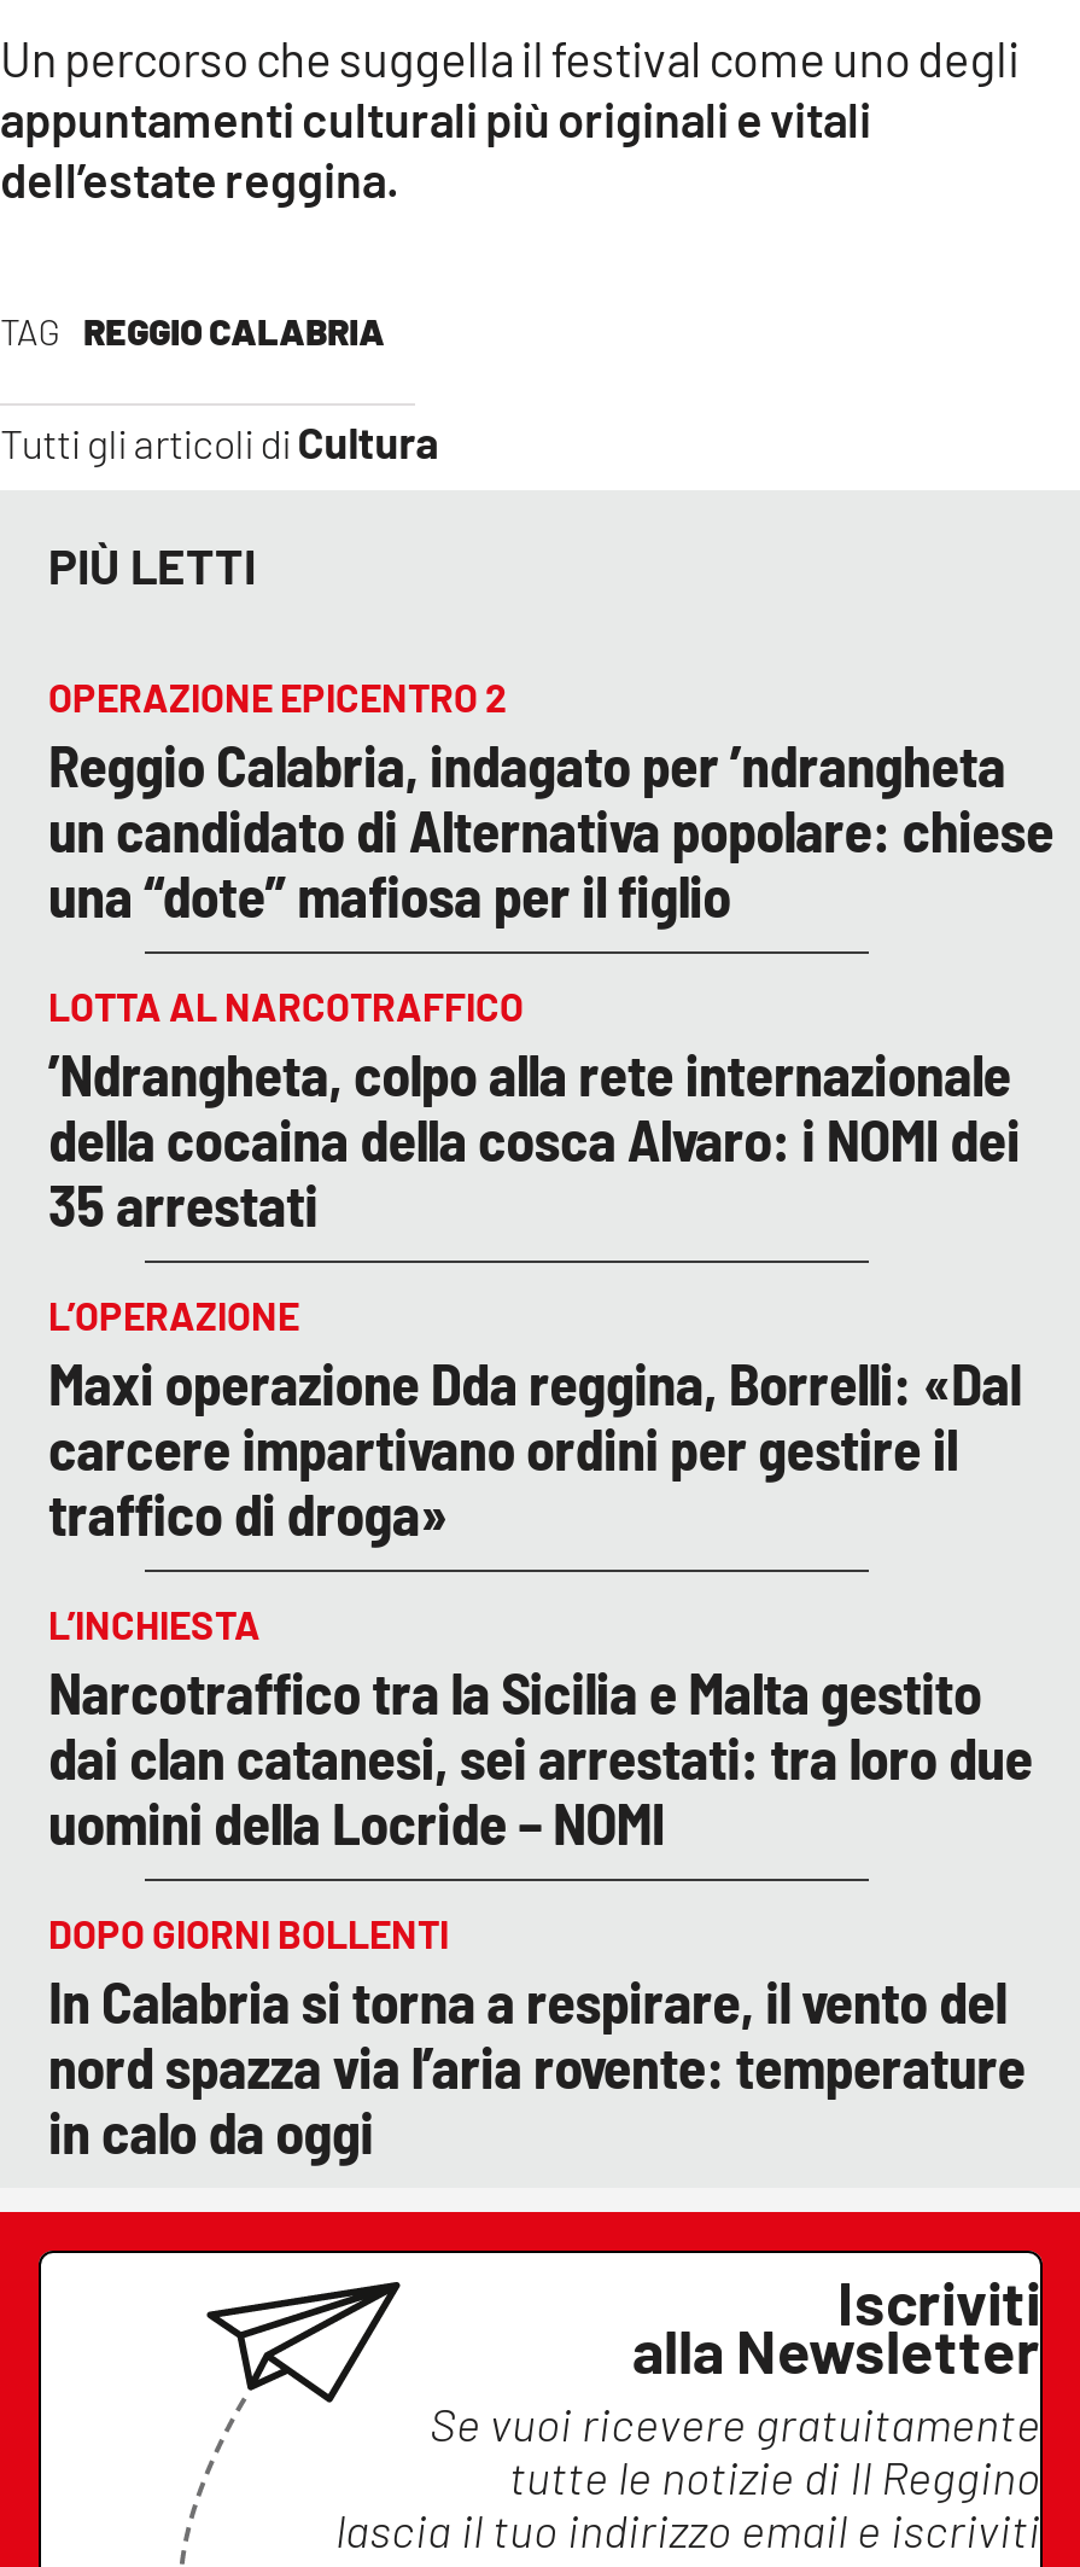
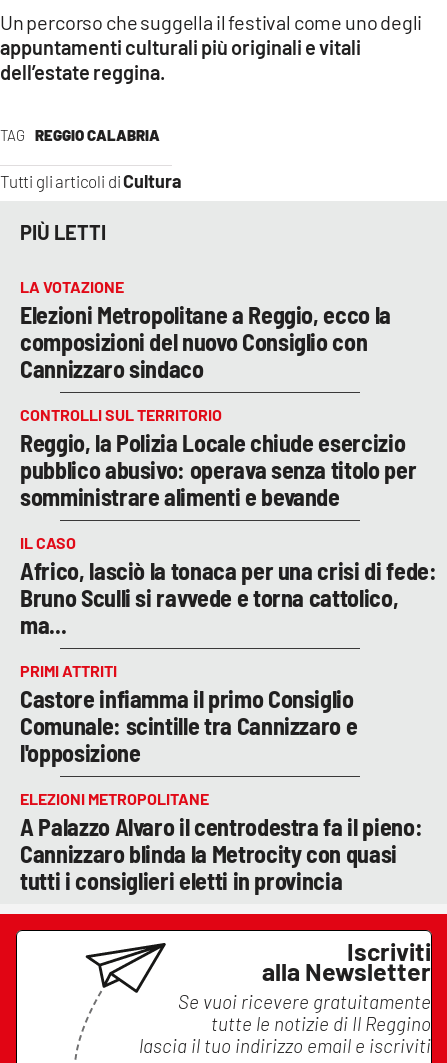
- OPERAZIONE EPICENTRO 2
- Reggio Calabria, indagato per ’ndrangheta
- un candidato di Alternativa popolare: chiese
- una “dote” mafiosa per il figlio
+ LA VOTAZIONE
+ Elezioni Metropolitane a Reggio, ecco la
+ composizioni del nuovo Consiglio con
+ Cannizzaro sindaco

- LOTTA AL NARCOTRAFFICO
- ’Ndrangheta, colpo alla rete internazionale
- della cocaina della cosca Alvaro: i NOMI dei
- 35 arrestati
+ CONTROLLI SUL TERRITORIO
+ Reggio, la Polizia Locale chiude esercizio
+ pubblico abusivo: operava senza titolo per
+ somministrare alimenti e bevande

- L’OPERAZIONE
- Maxi operazione Dda reggina, Borrelli: «Dal
- carcere impartivano ordini per gestire il
- traffico di droga»
+ IL CASO
+ Africo, lasciò la tonaca per una crisi di fede:
+ Bruno Sculli si ravvede e torna cattolico,
+ ma...

- L’INCHIESTA
- Narcotraffico tra la Sicilia e Malta gestito
- dai clan catanesi, sei arrestati: tra loro due
- uomini della Locride – NOMI
+ PRIMI ATTRITI
+ Castore infiamma il primo Consiglio
+ Comunale: scintille tra Cannizzaro e
+ l'opposizione

- DOPO GIORNI BOLLENTI
- In Calabria si torna a respirare, il vento del
- nord spazza via l’aria rovente: temperature
- in calo da oggi
+ ELEZIONI METROPOLITANE
+ A Palazzo Alvaro il centrodestra fa il pieno:
+ Cannizzaro blinda la Metrocity con quasi
+ tutti i consiglieri eletti in provincia
